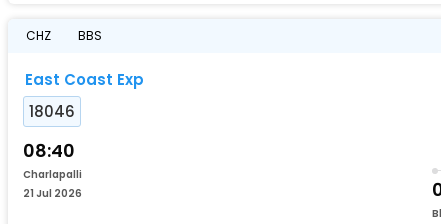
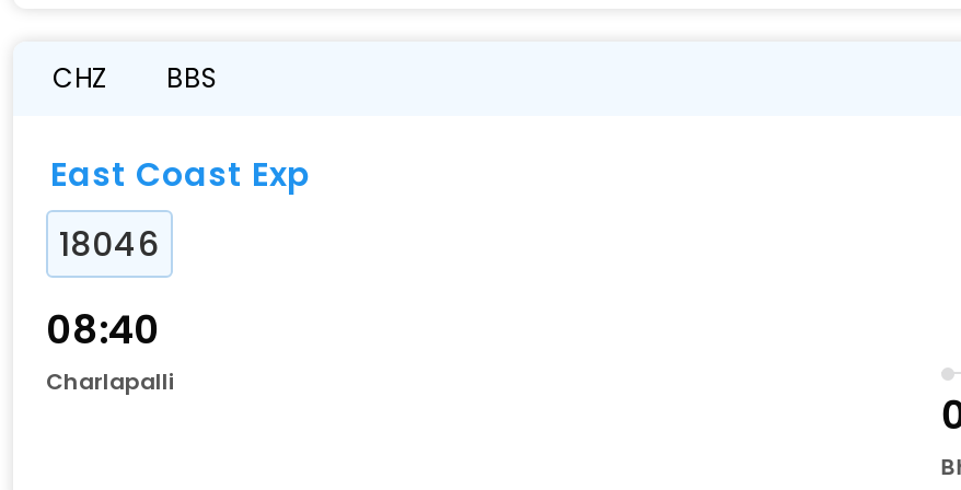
- 21 Jul 2026
